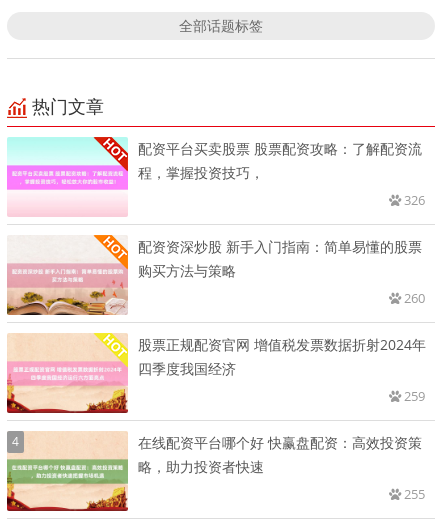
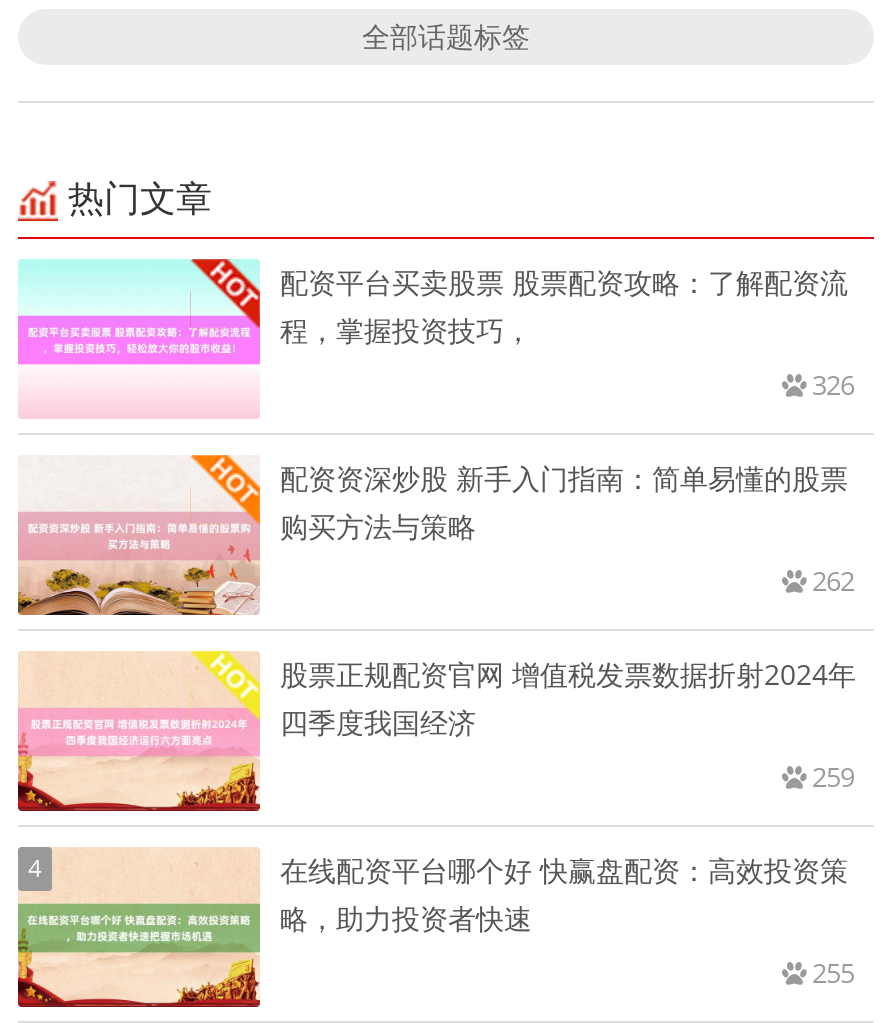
- 260
+ 262
